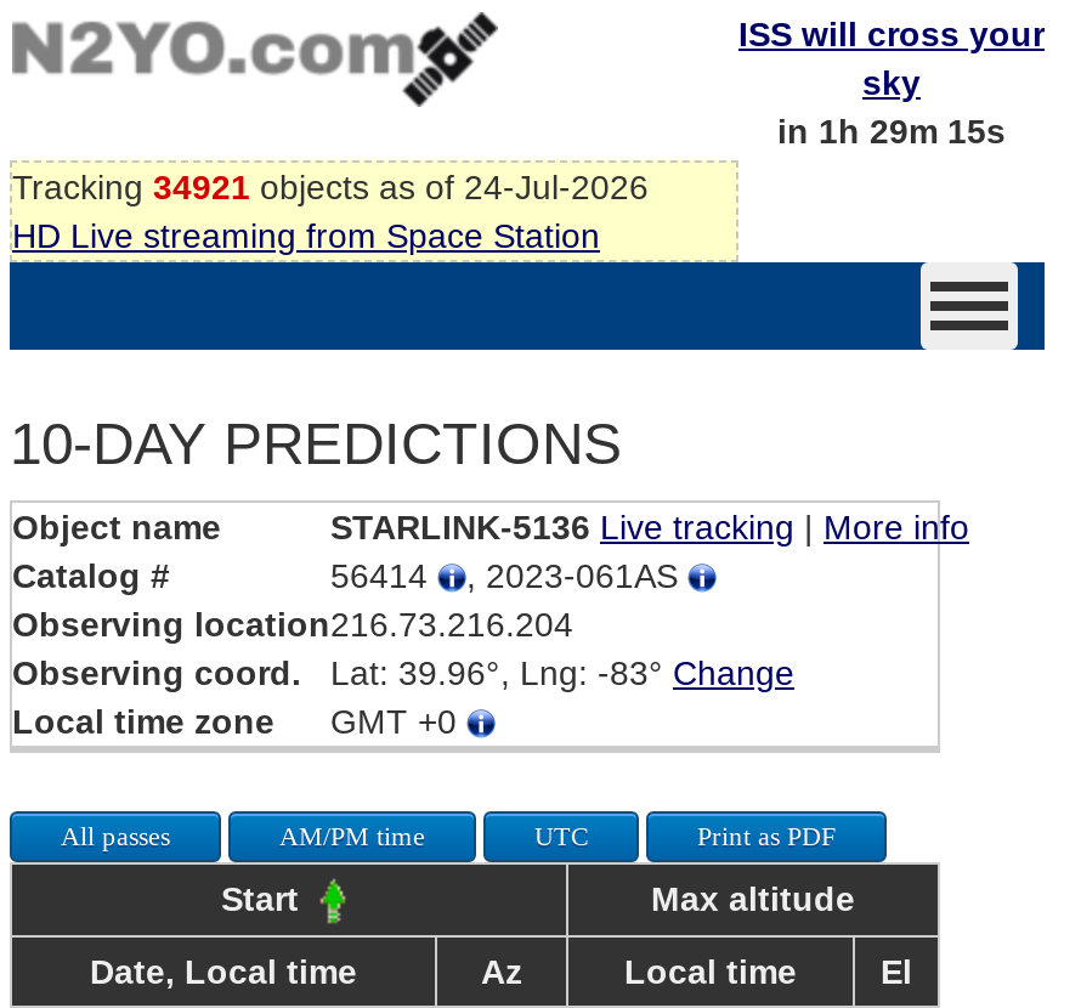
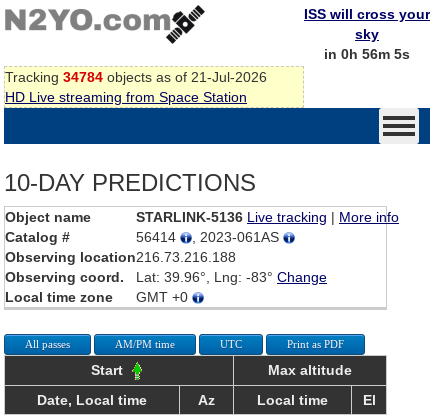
- in 1h 29m 15s
+ in 0h 56m 5s

- Tracking 34921 objects as of 24-Jul-2026
+ Tracking 34784 objects as of 21-Jul-2026

- Observing location216.73.216.204
+ Observing location216.73.216.188
